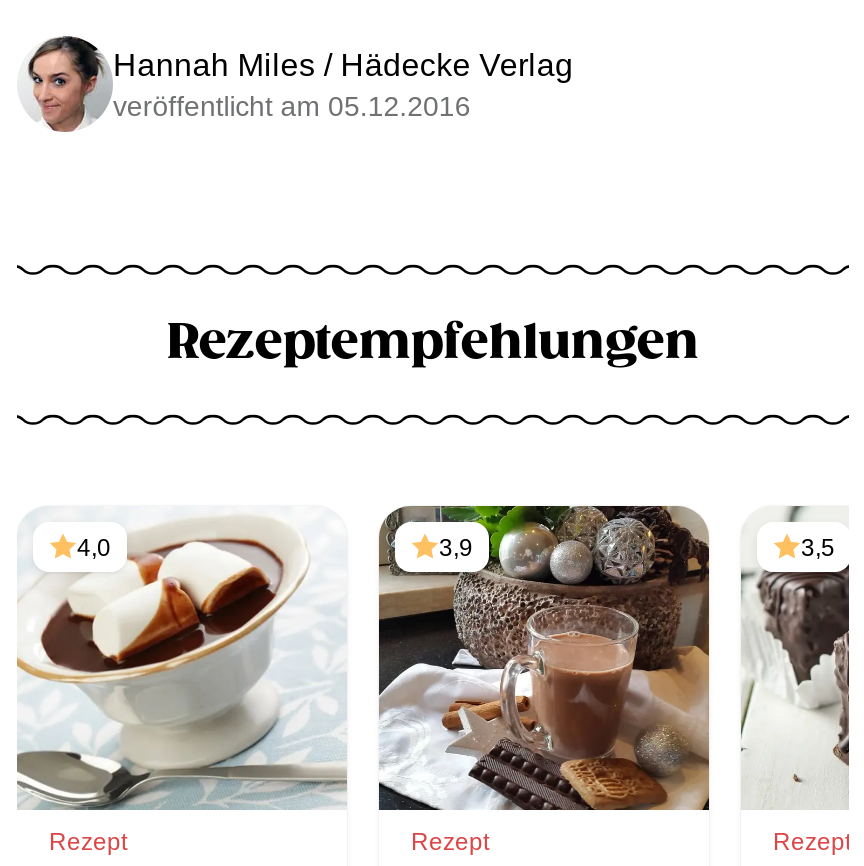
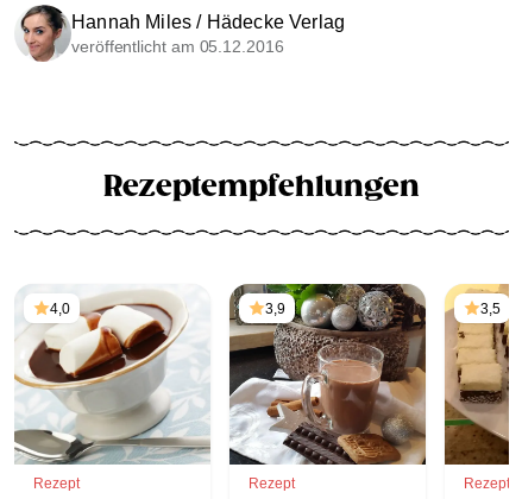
- [image]
+ [image]
